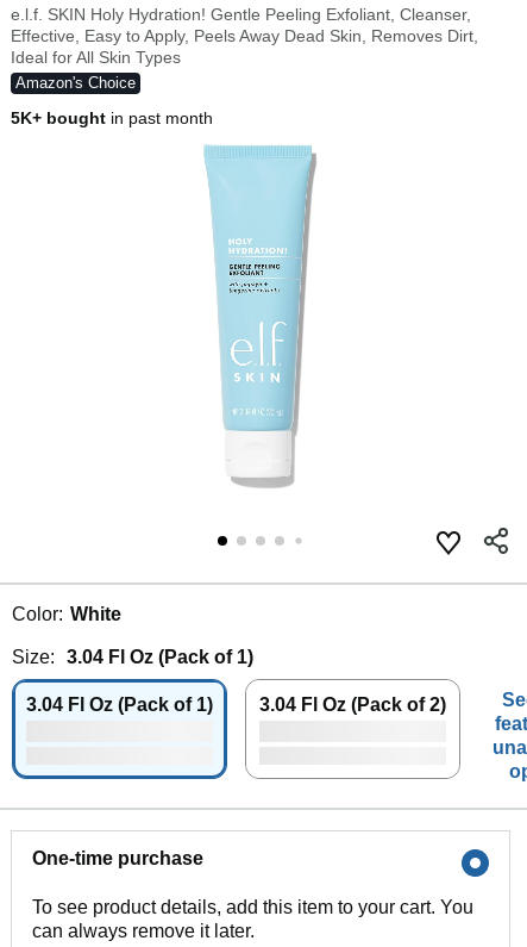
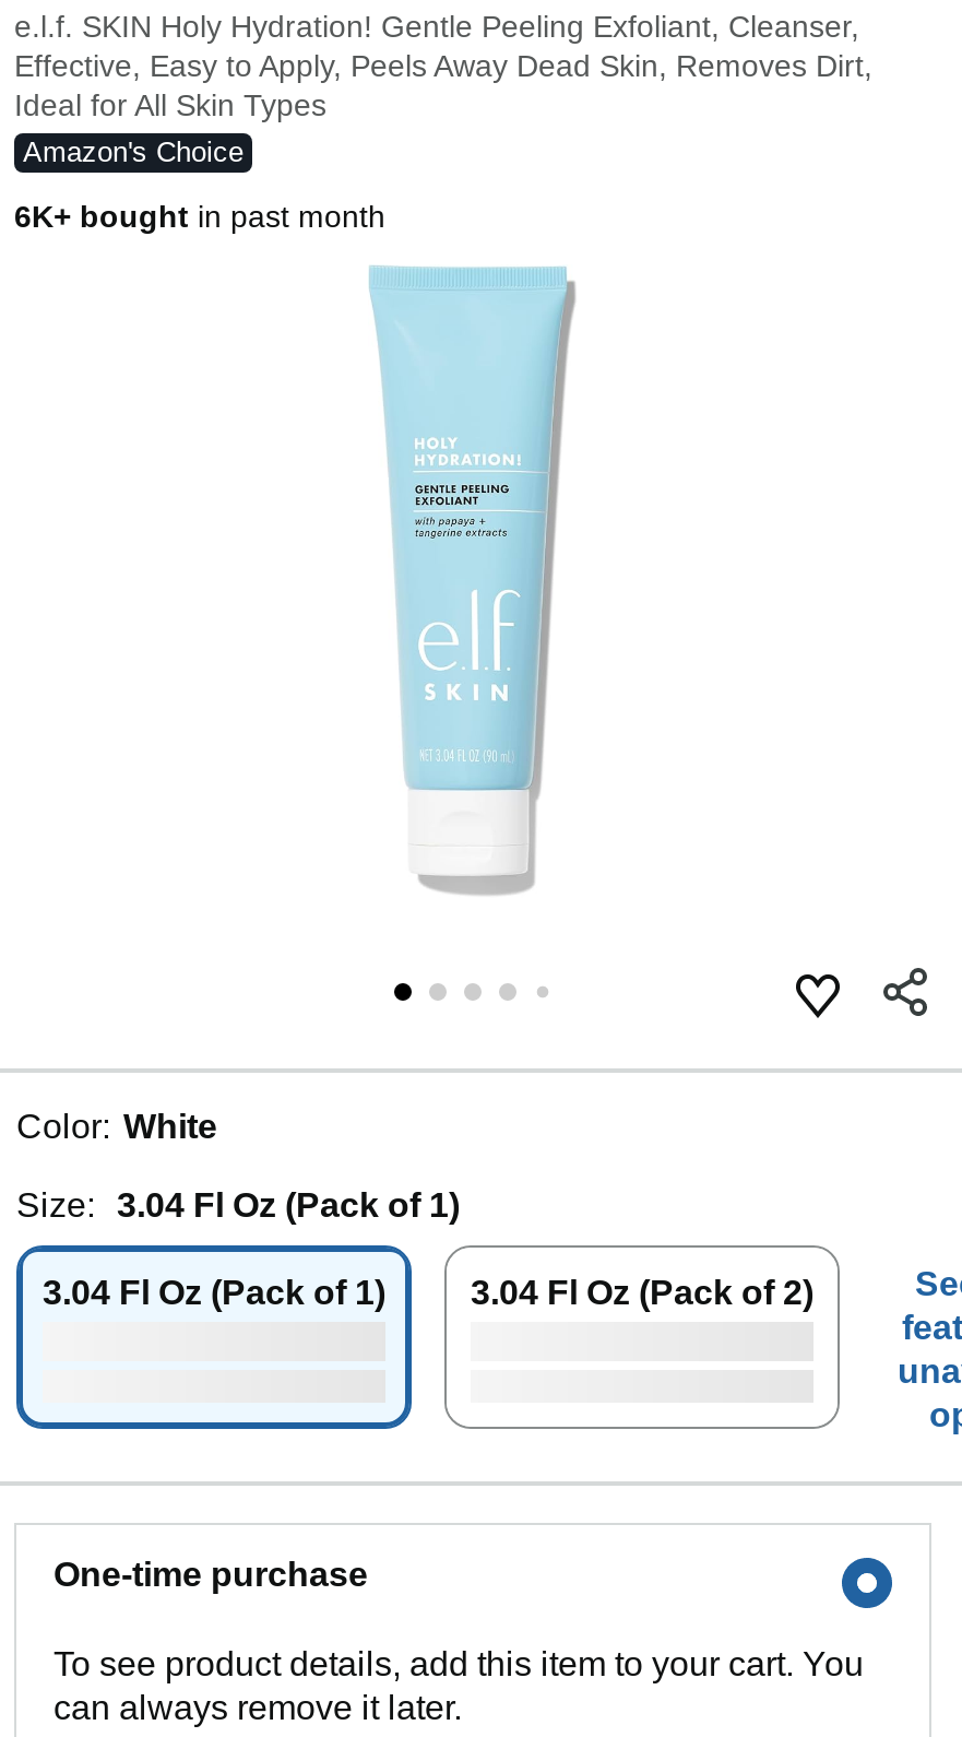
- 5K+ bought in past month
+ 6K+ bought in past month
